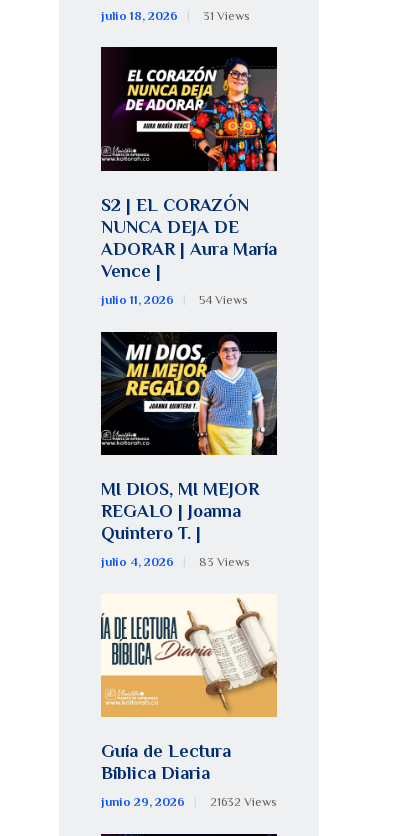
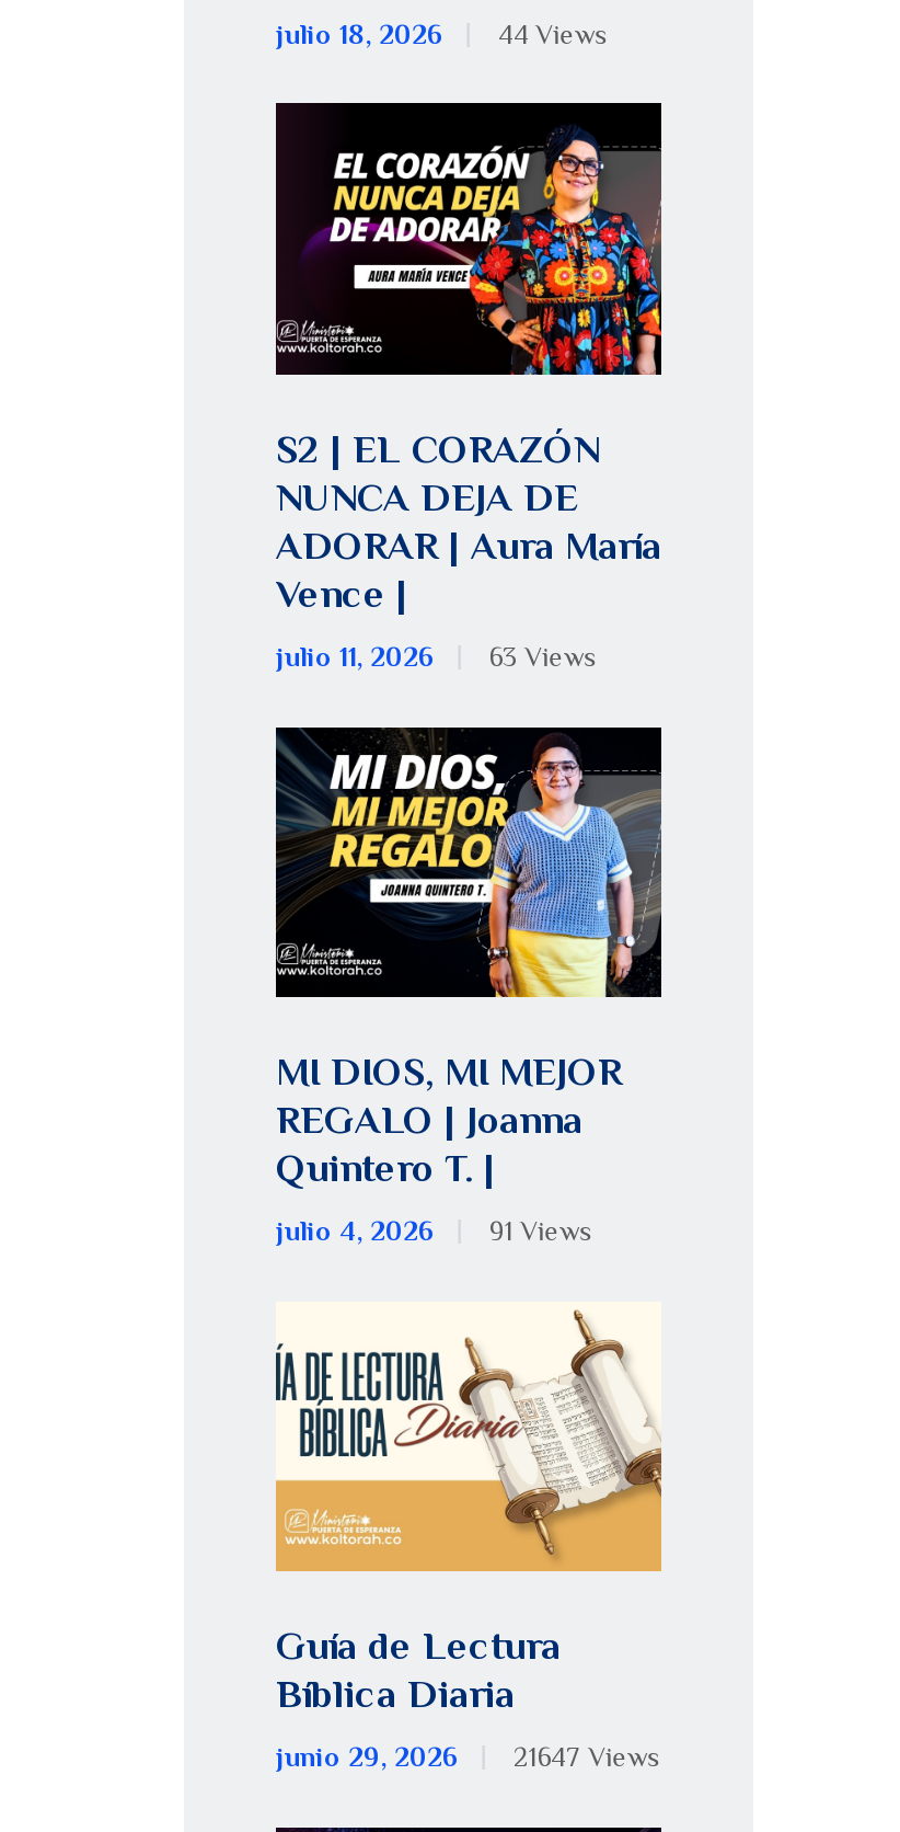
- julio 18, 2026 31 Views
+ julio 18, 2026 44 Views

- julio 11, 2026 54 Views
+ julio 11, 2026 63 Views

- julio 4, 2026 83 Views
+ julio 4, 2026 91 Views

- junio 29, 2026 21632 Views
+ junio 29, 2026 21647 Views
